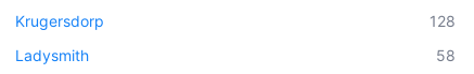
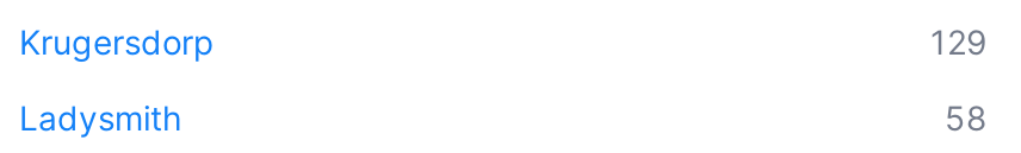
- 128
+ 129
